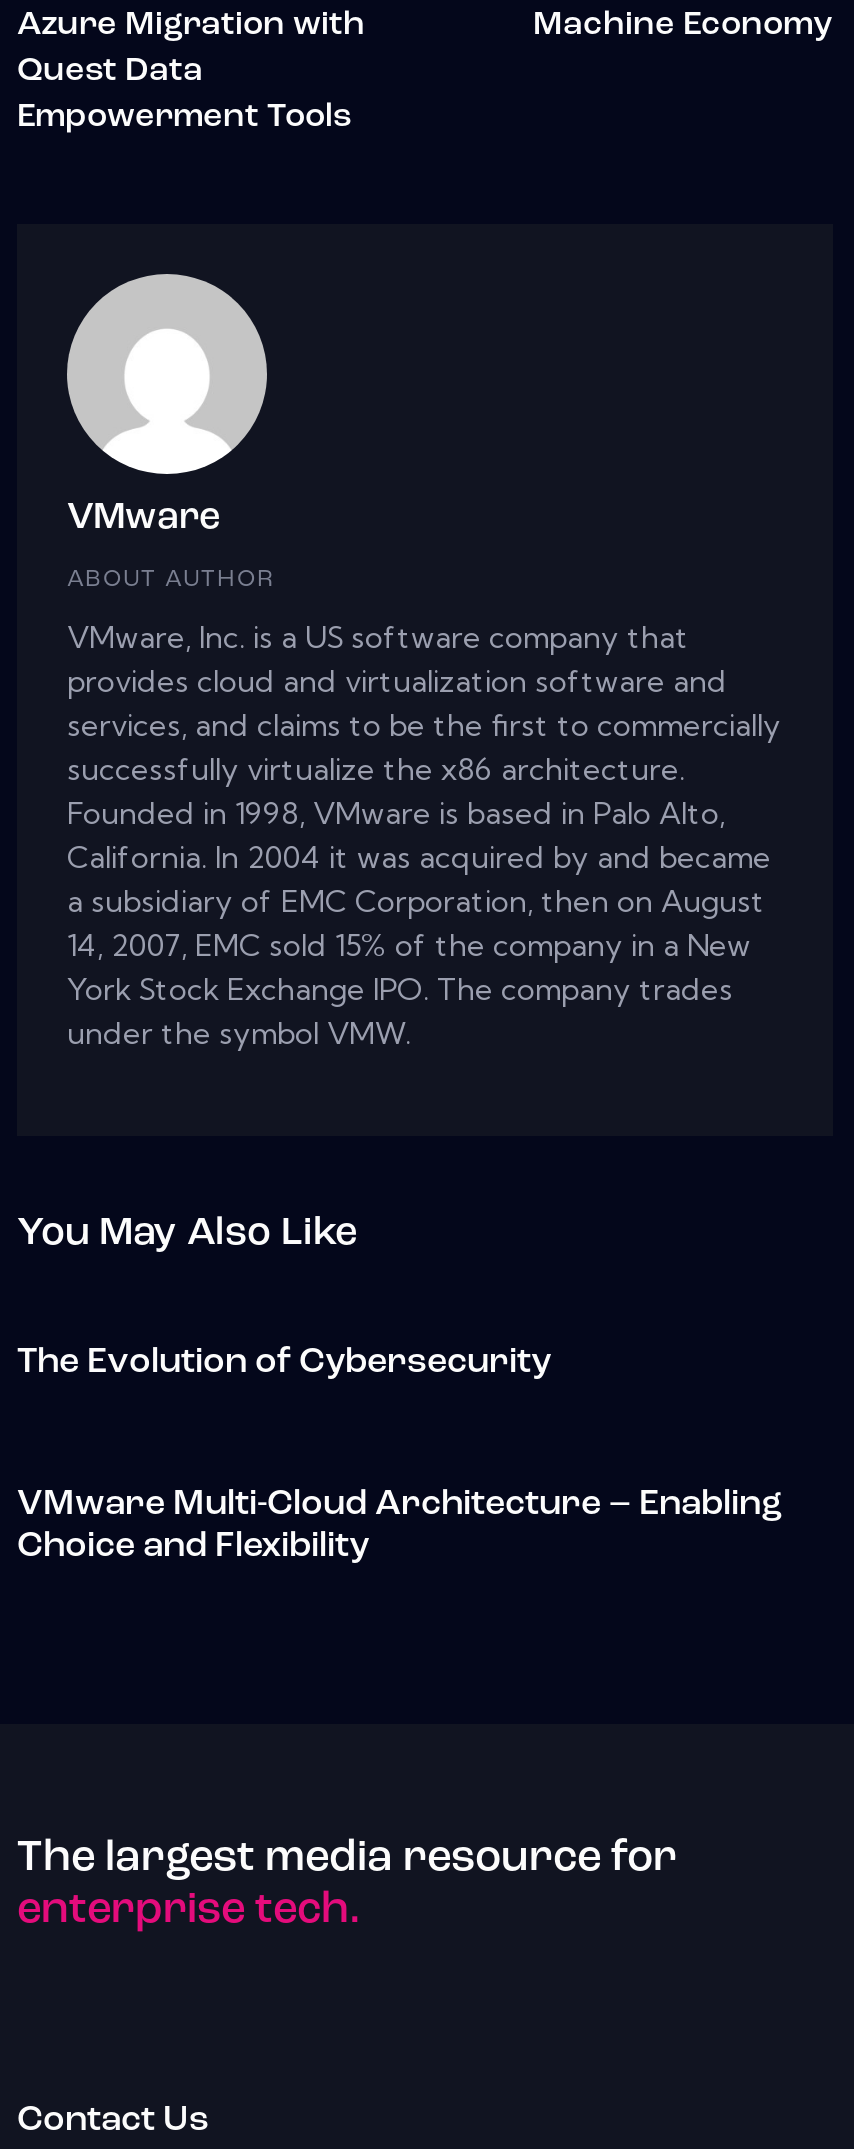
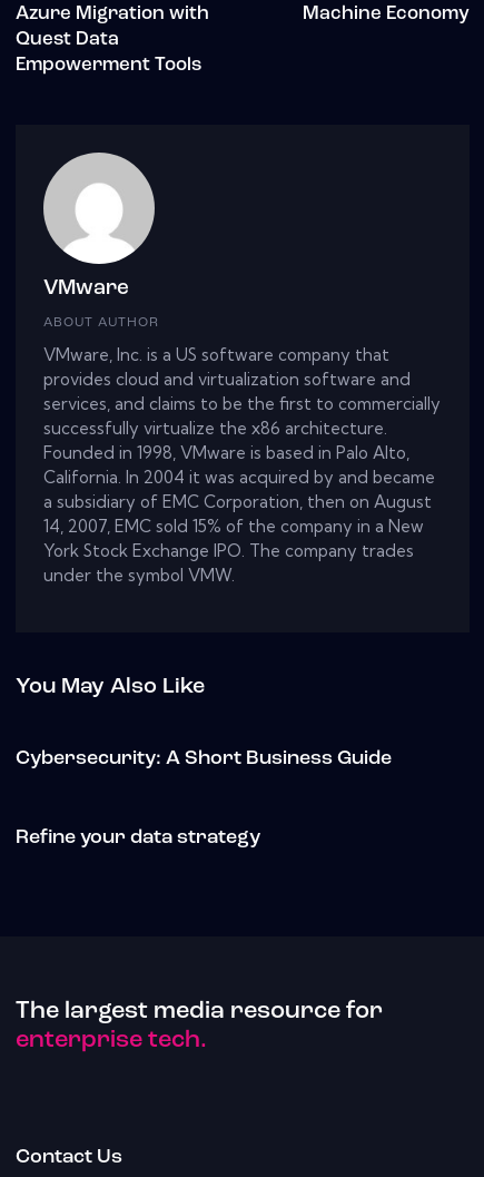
- The Evolution of Cybersecurity
+ Cybersecurity: A Short Business Guide

- VMware Multi-Cloud Architecture – Enabling
- Choice and Flexibility
+ Refine your data strategy
